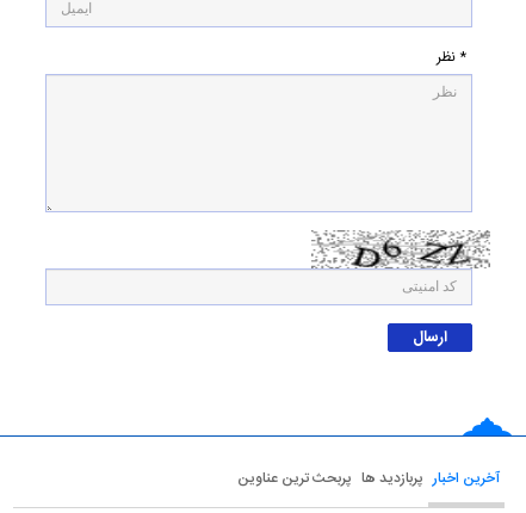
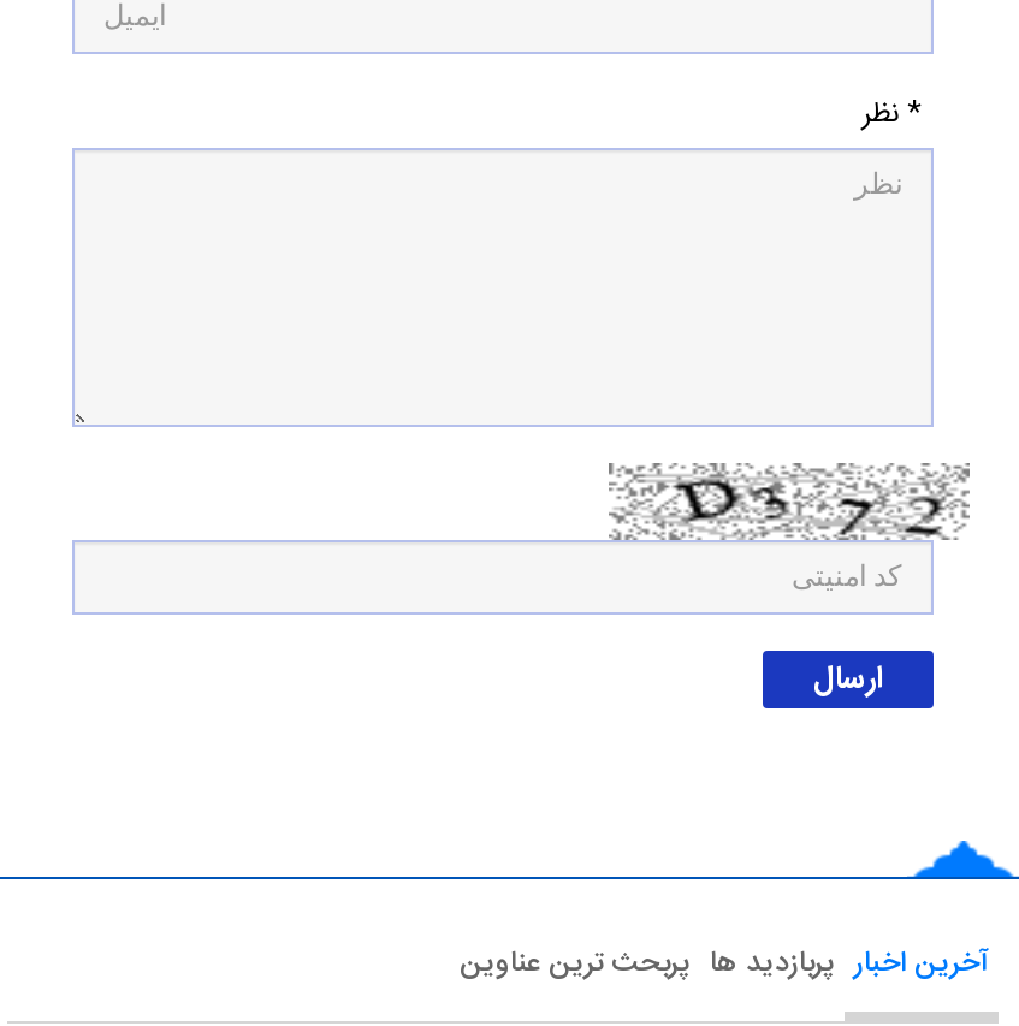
- [image]
+ [image]
